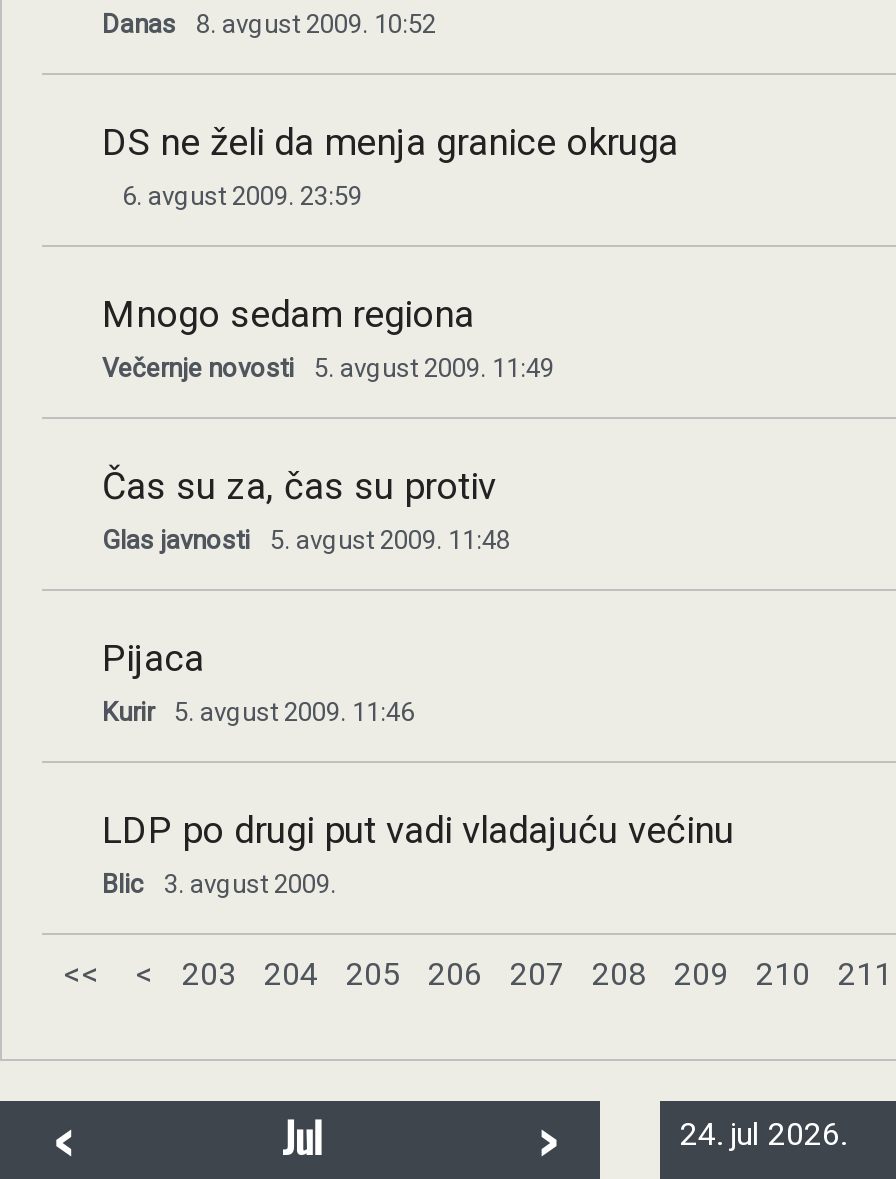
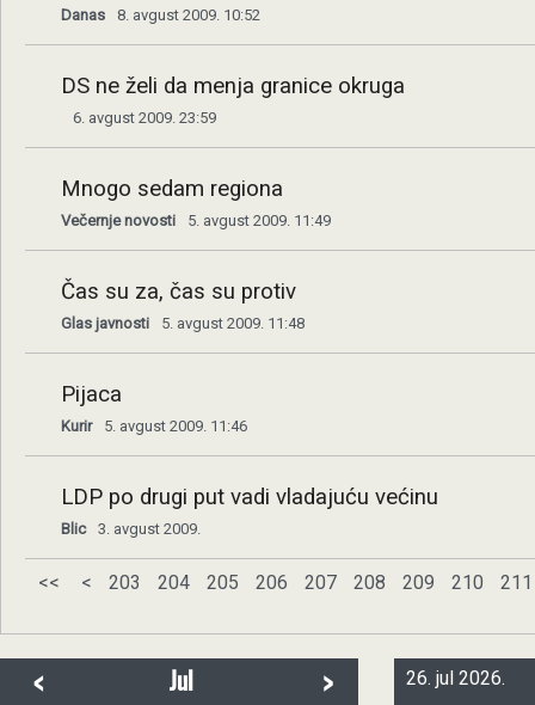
- 24. jul 2026.
+ 26. jul 2026.
